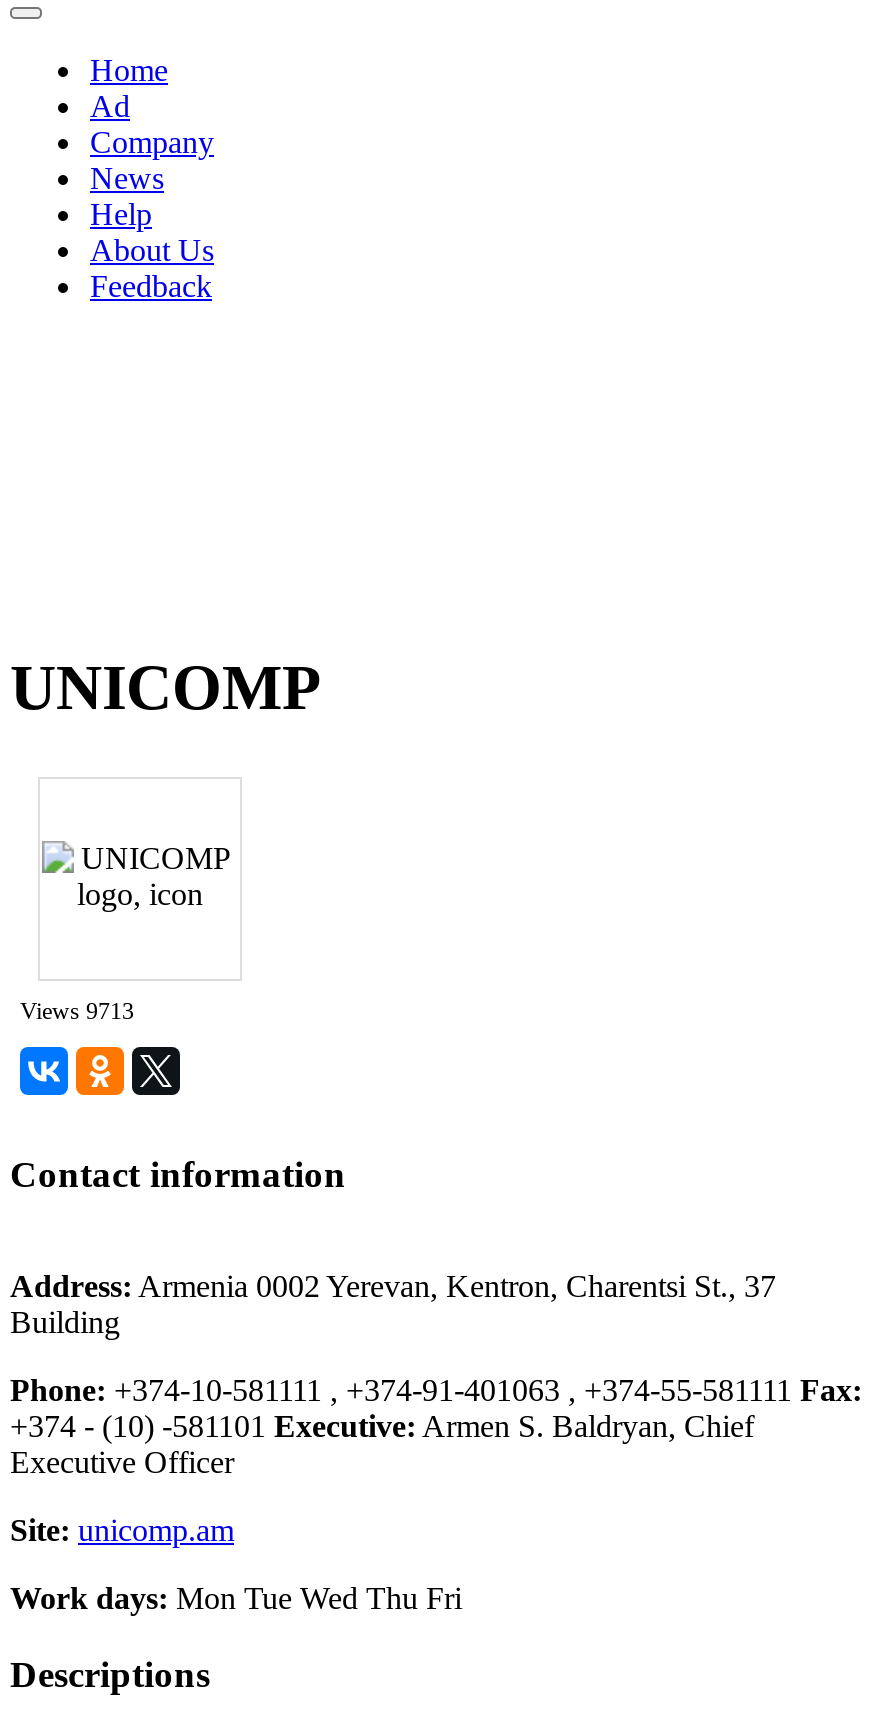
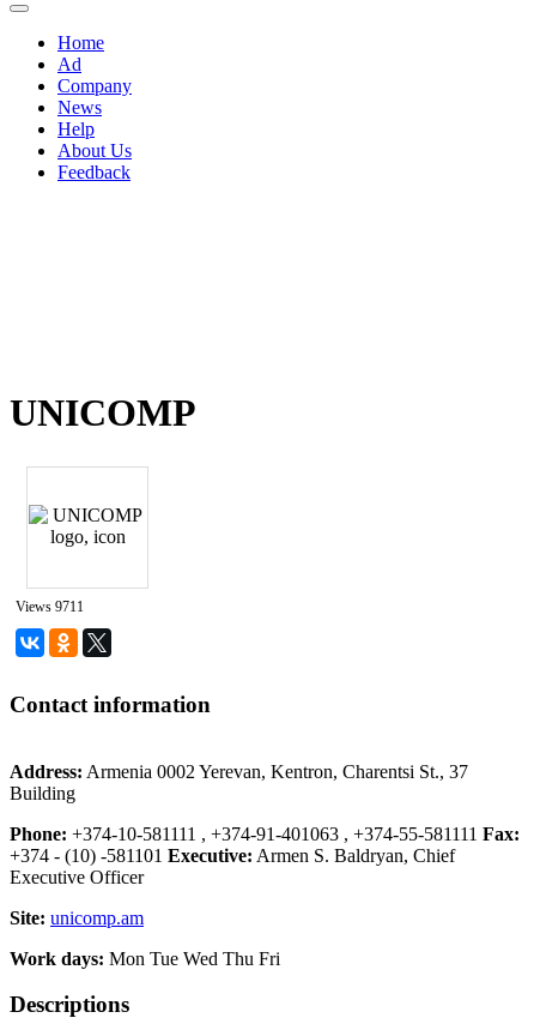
- Views 9713
+ Views 9711
